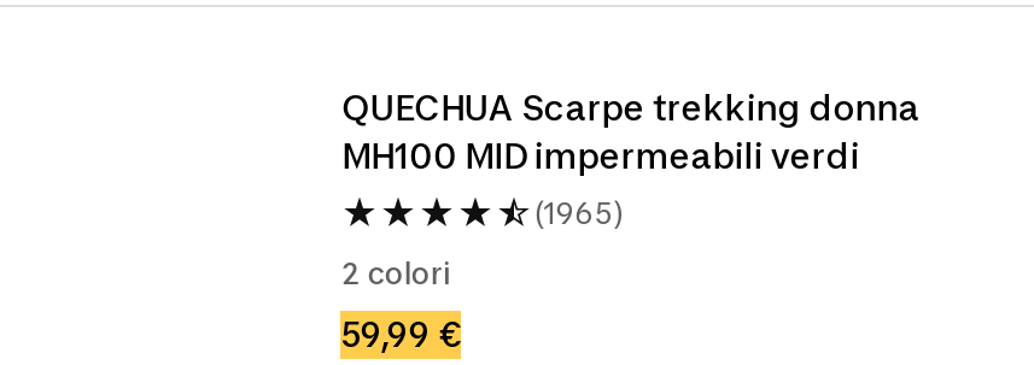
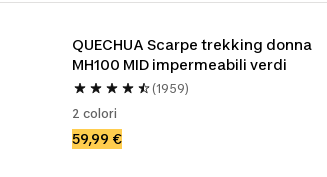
- (1965)
+ (1959)
